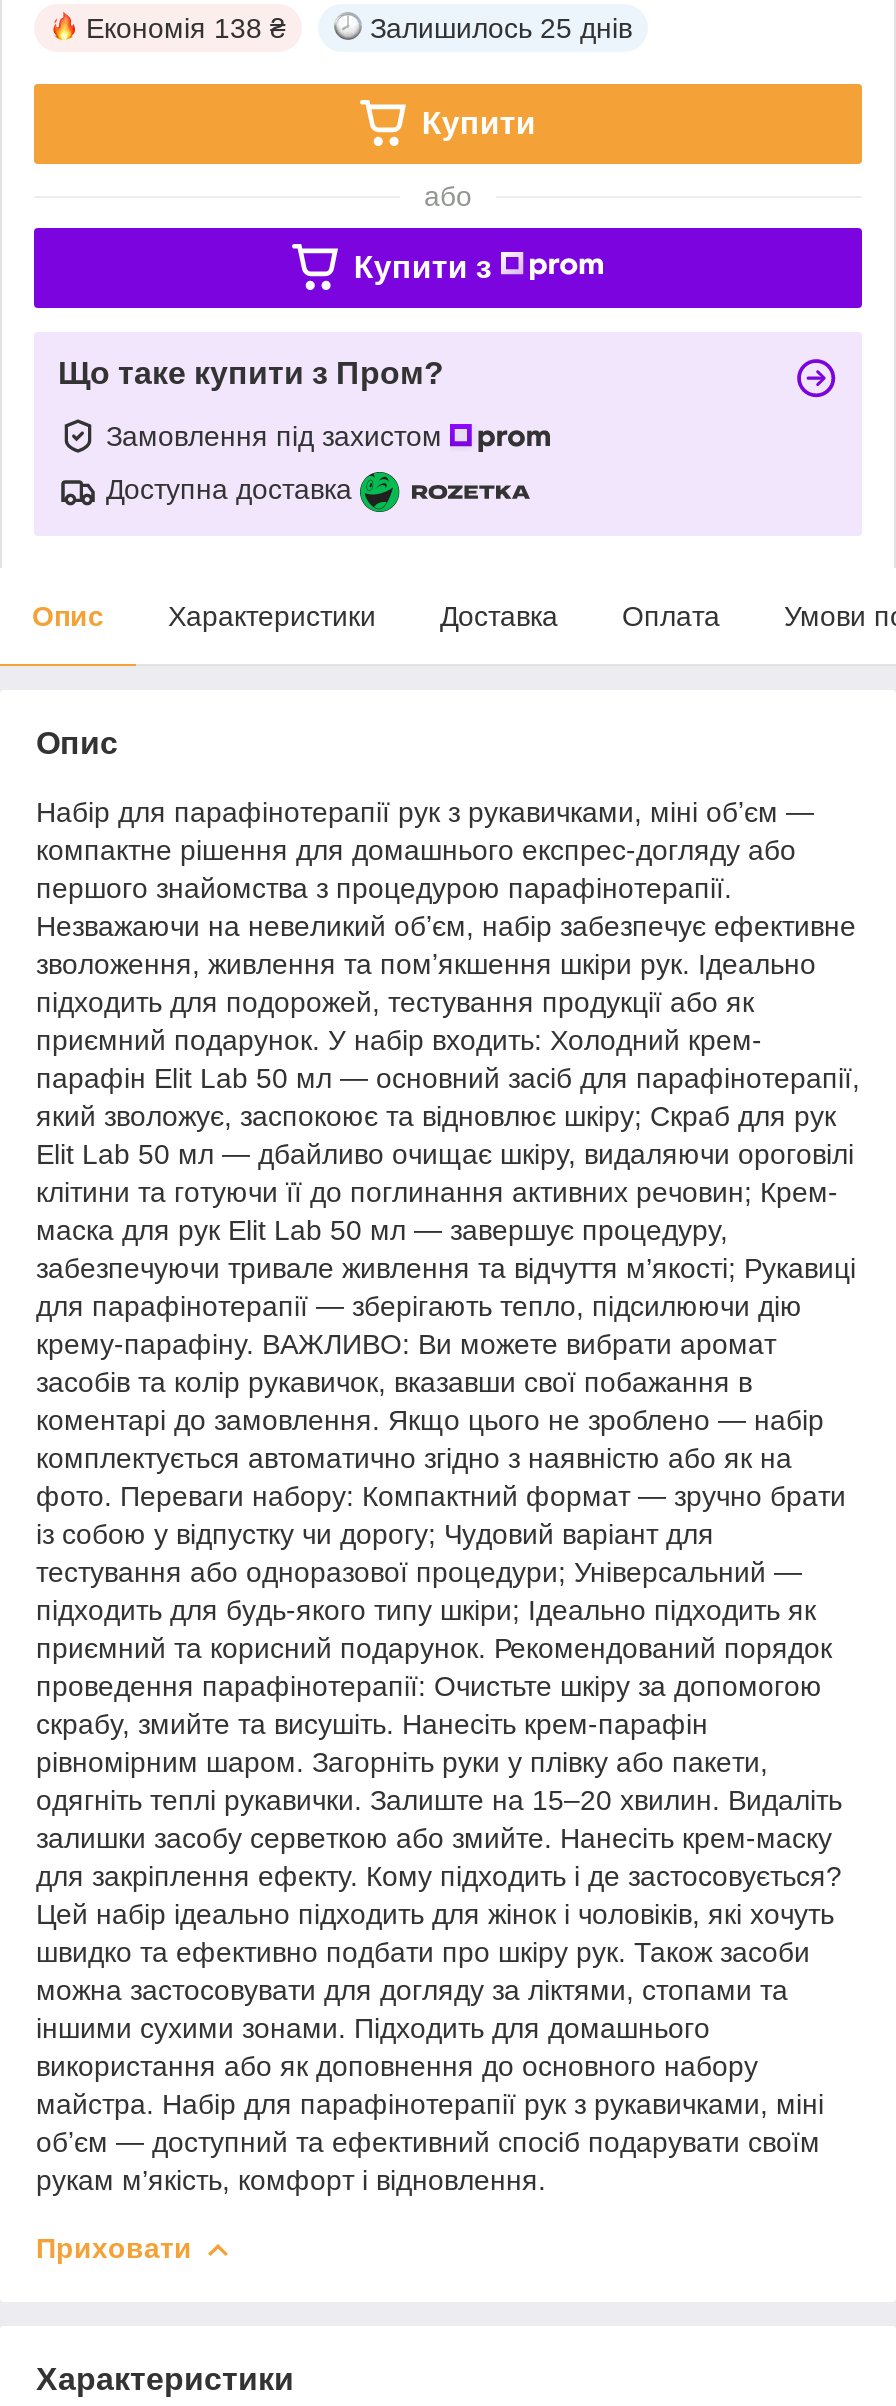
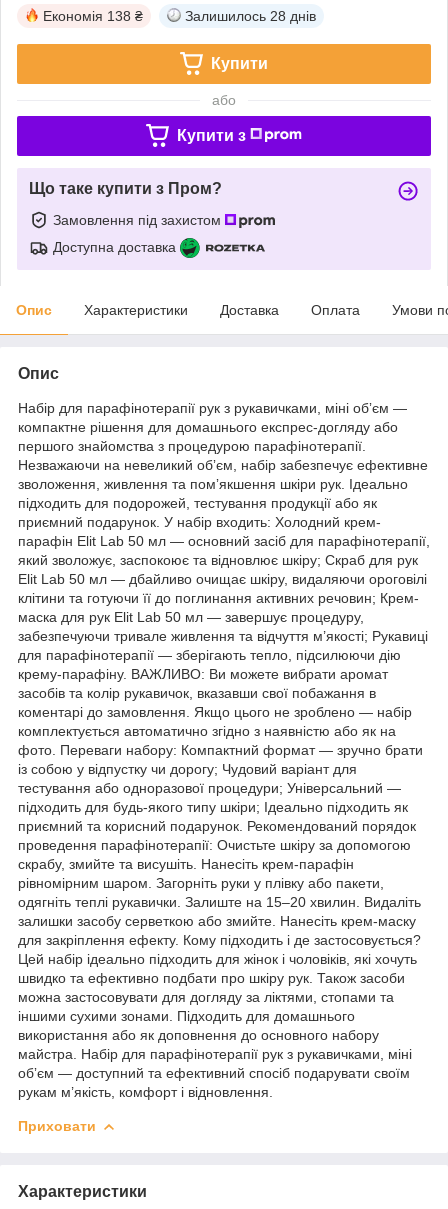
- Залишилось 25 днів
+ Залишилось 28 днів
